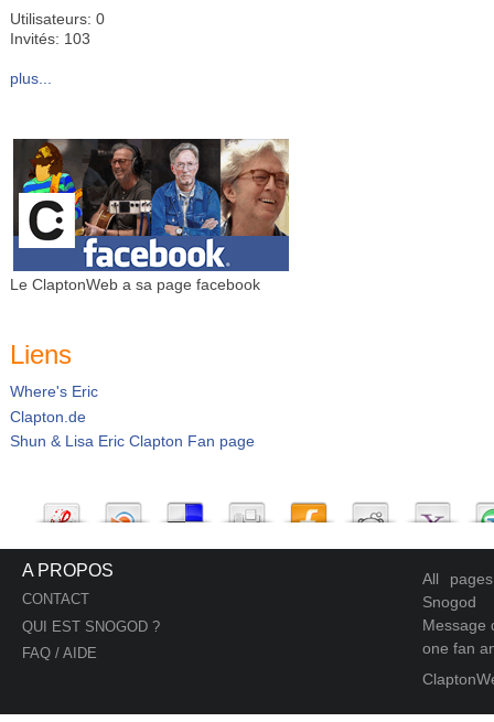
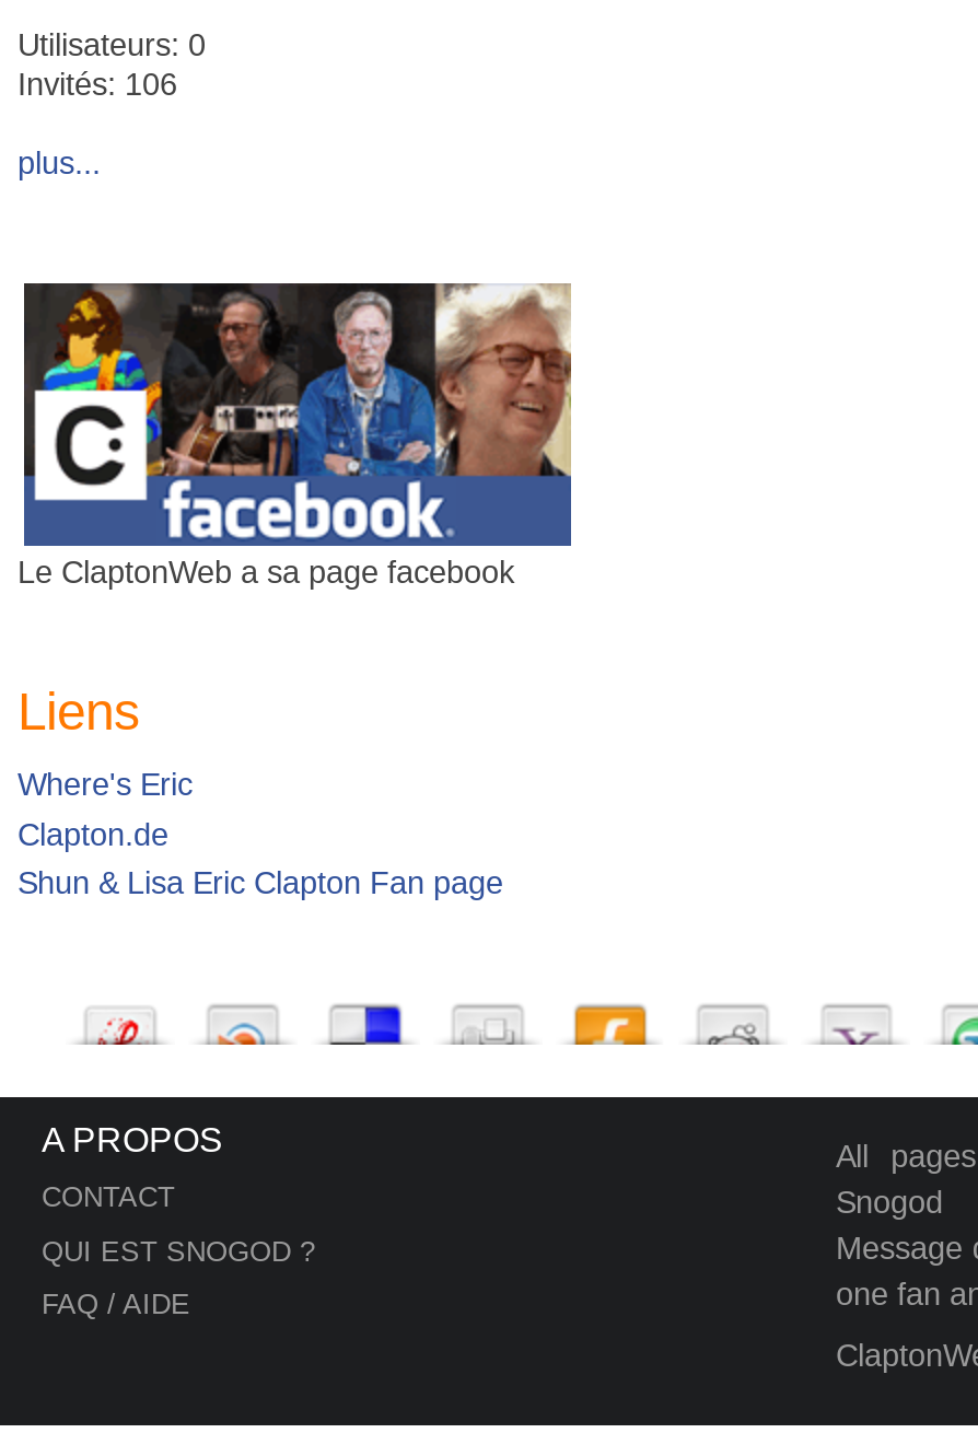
- Invités: 103
+ Invités: 106
